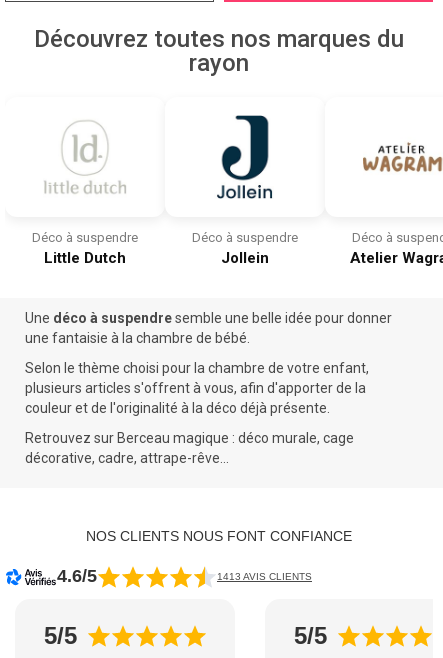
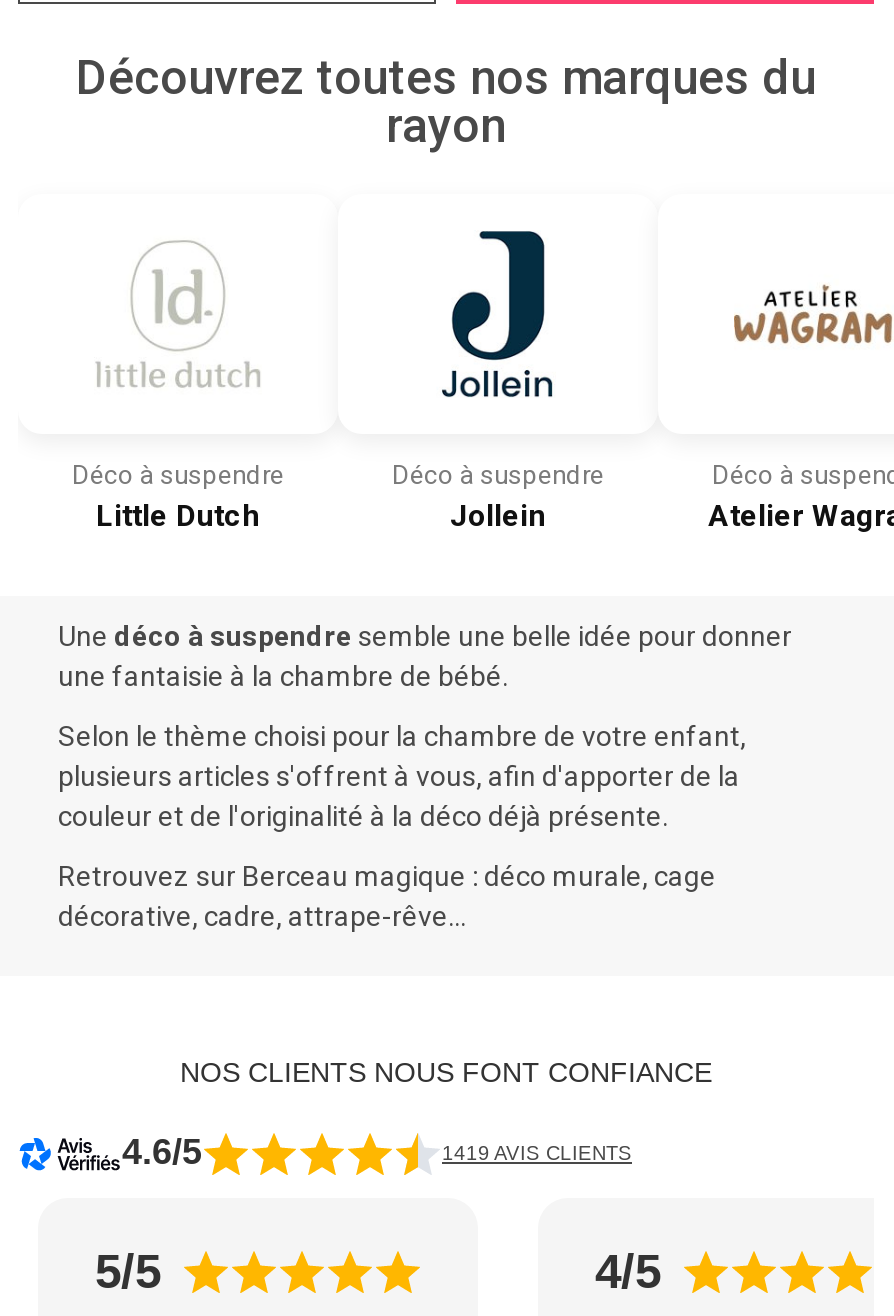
- 1413 AVIS CLIENTS
+ 1419 AVIS CLIENTS

- 5/5
+ 4/5
